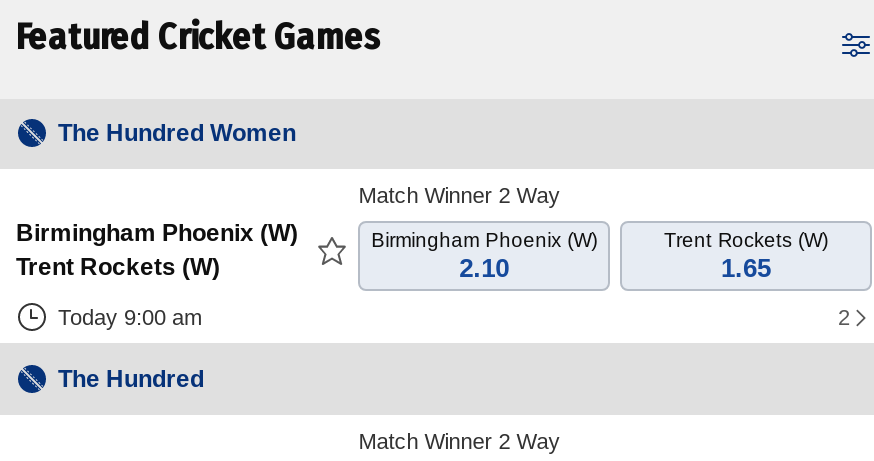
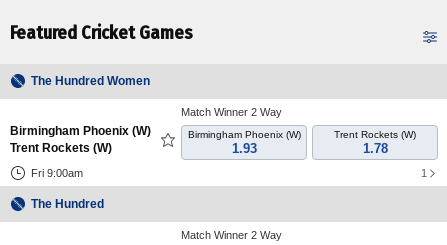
- 2.10
+ 1.93

- 1.65
+ 1.78

- Today 9:00 am
- 2
+ Fri 9:00am
+ 1
